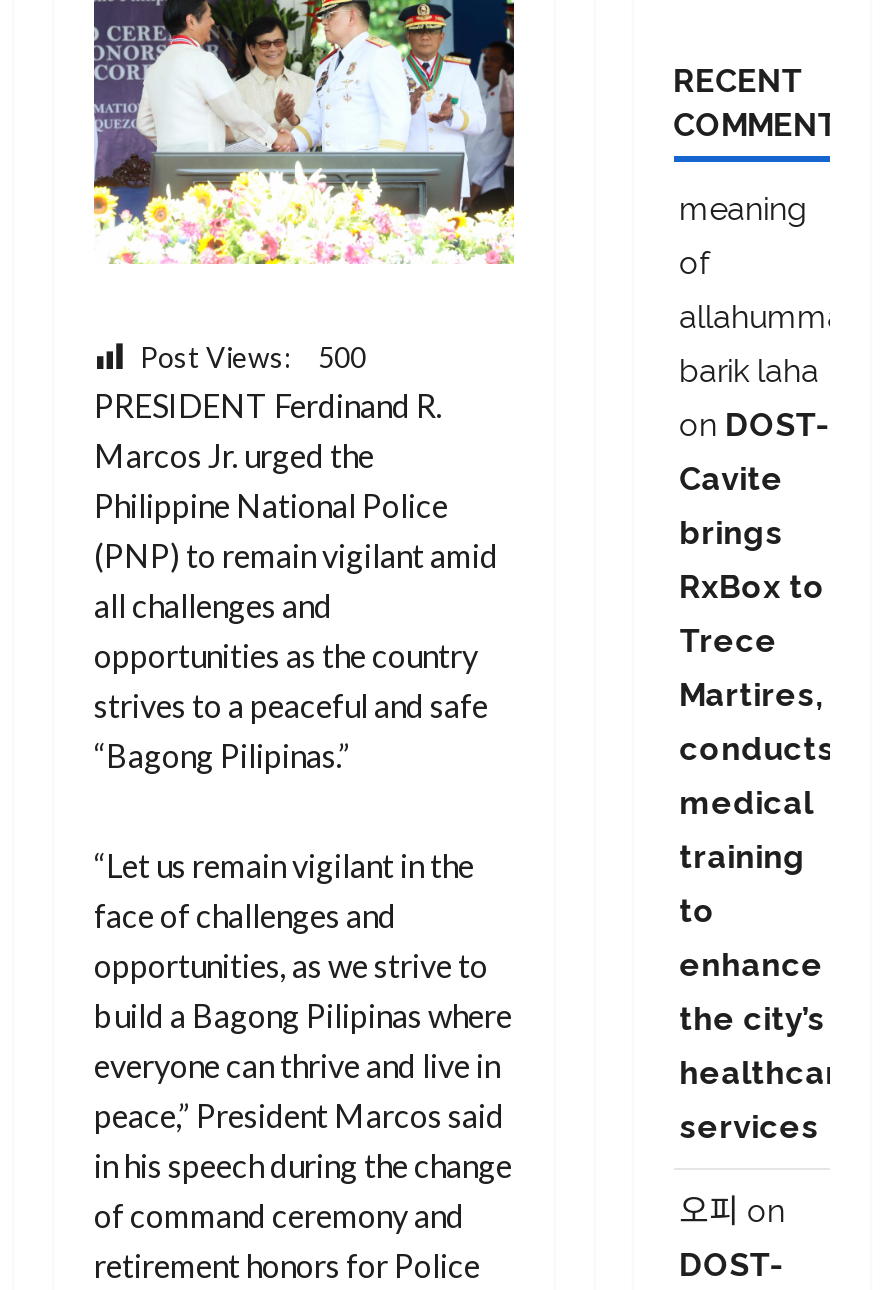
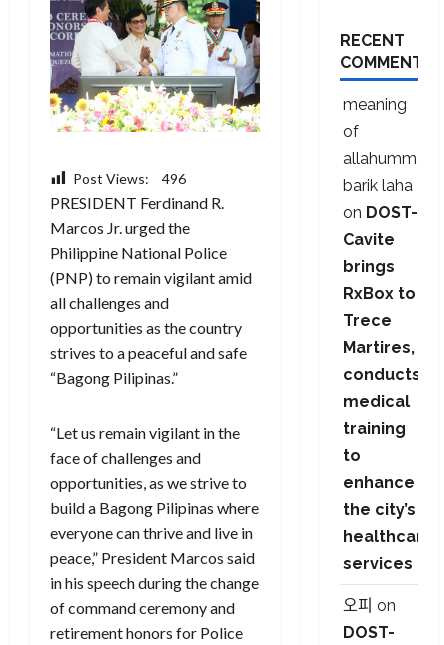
- Post Views: 500
+ Post Views: 496
